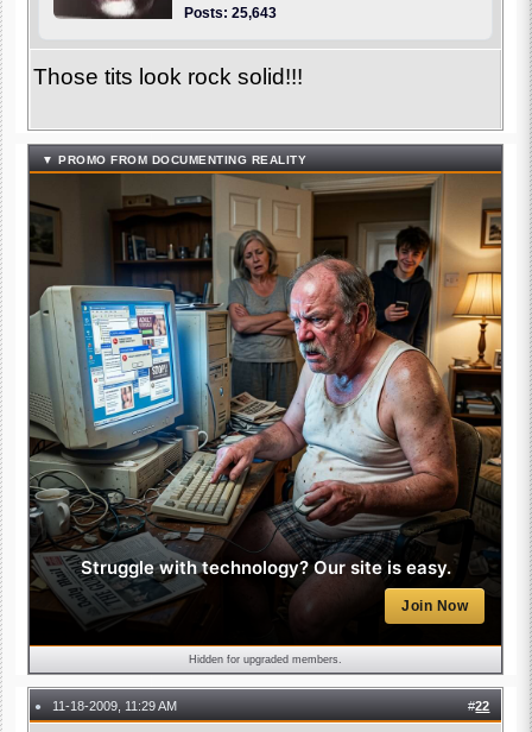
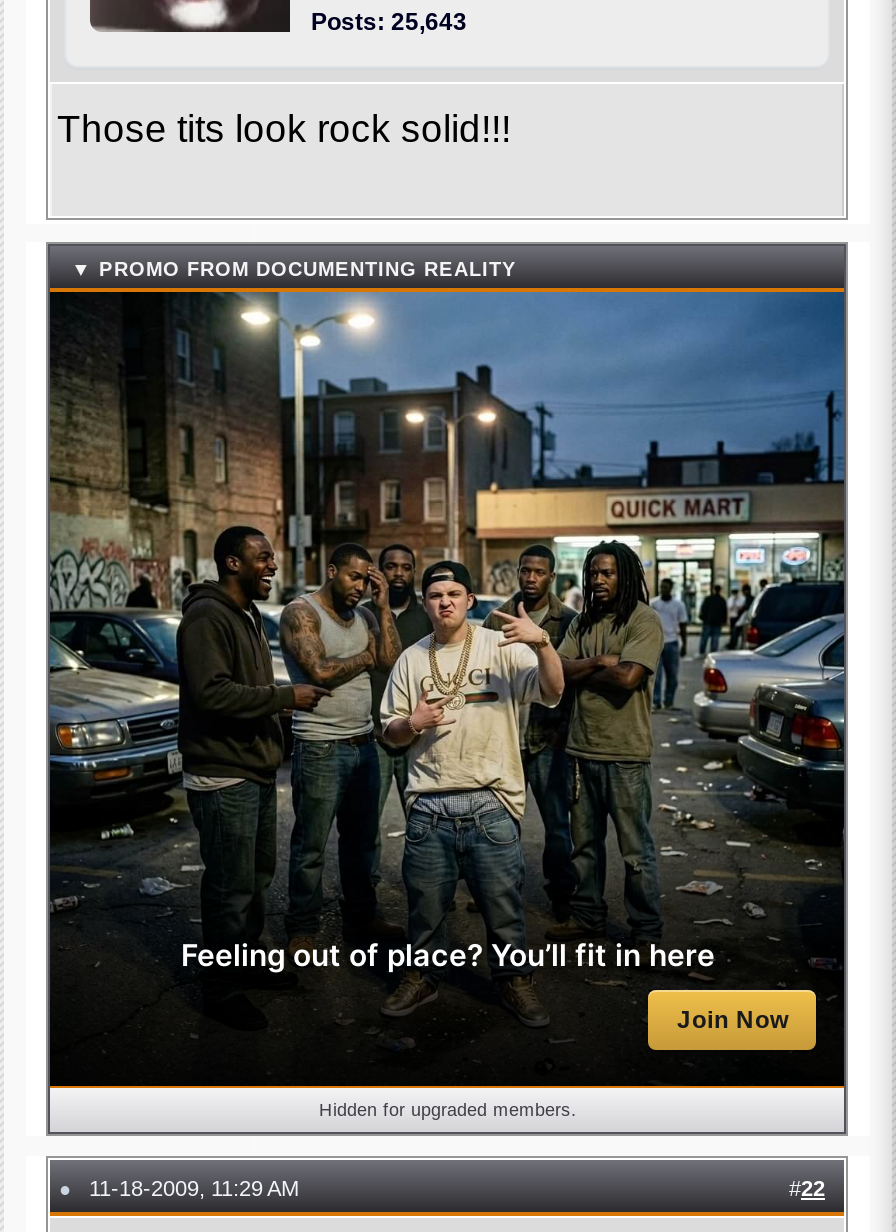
- [image]
- Struggle with technology? Our site is easy.
+ [image]
+ Feeling out of place? You’ll fit in here
